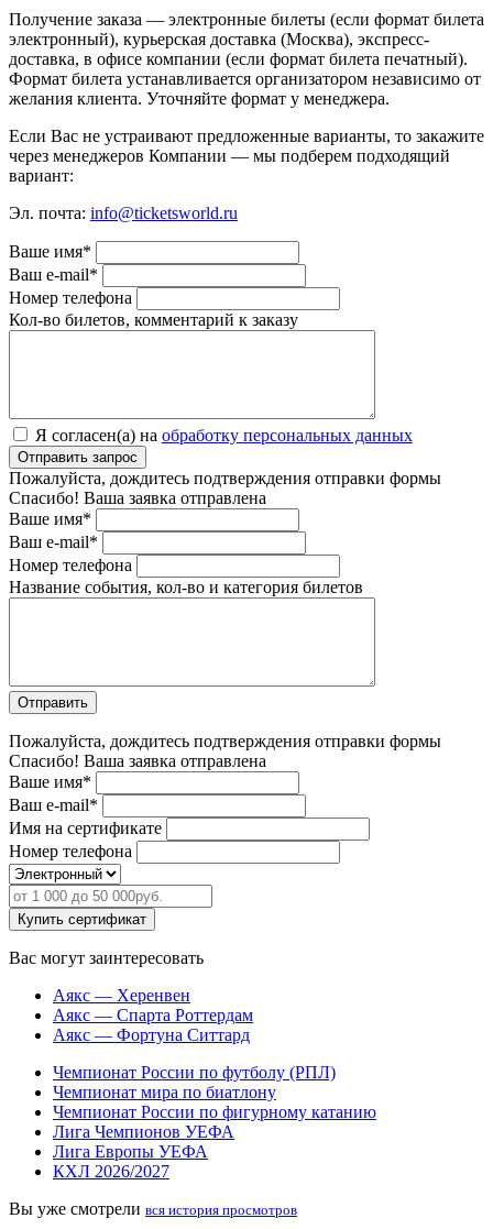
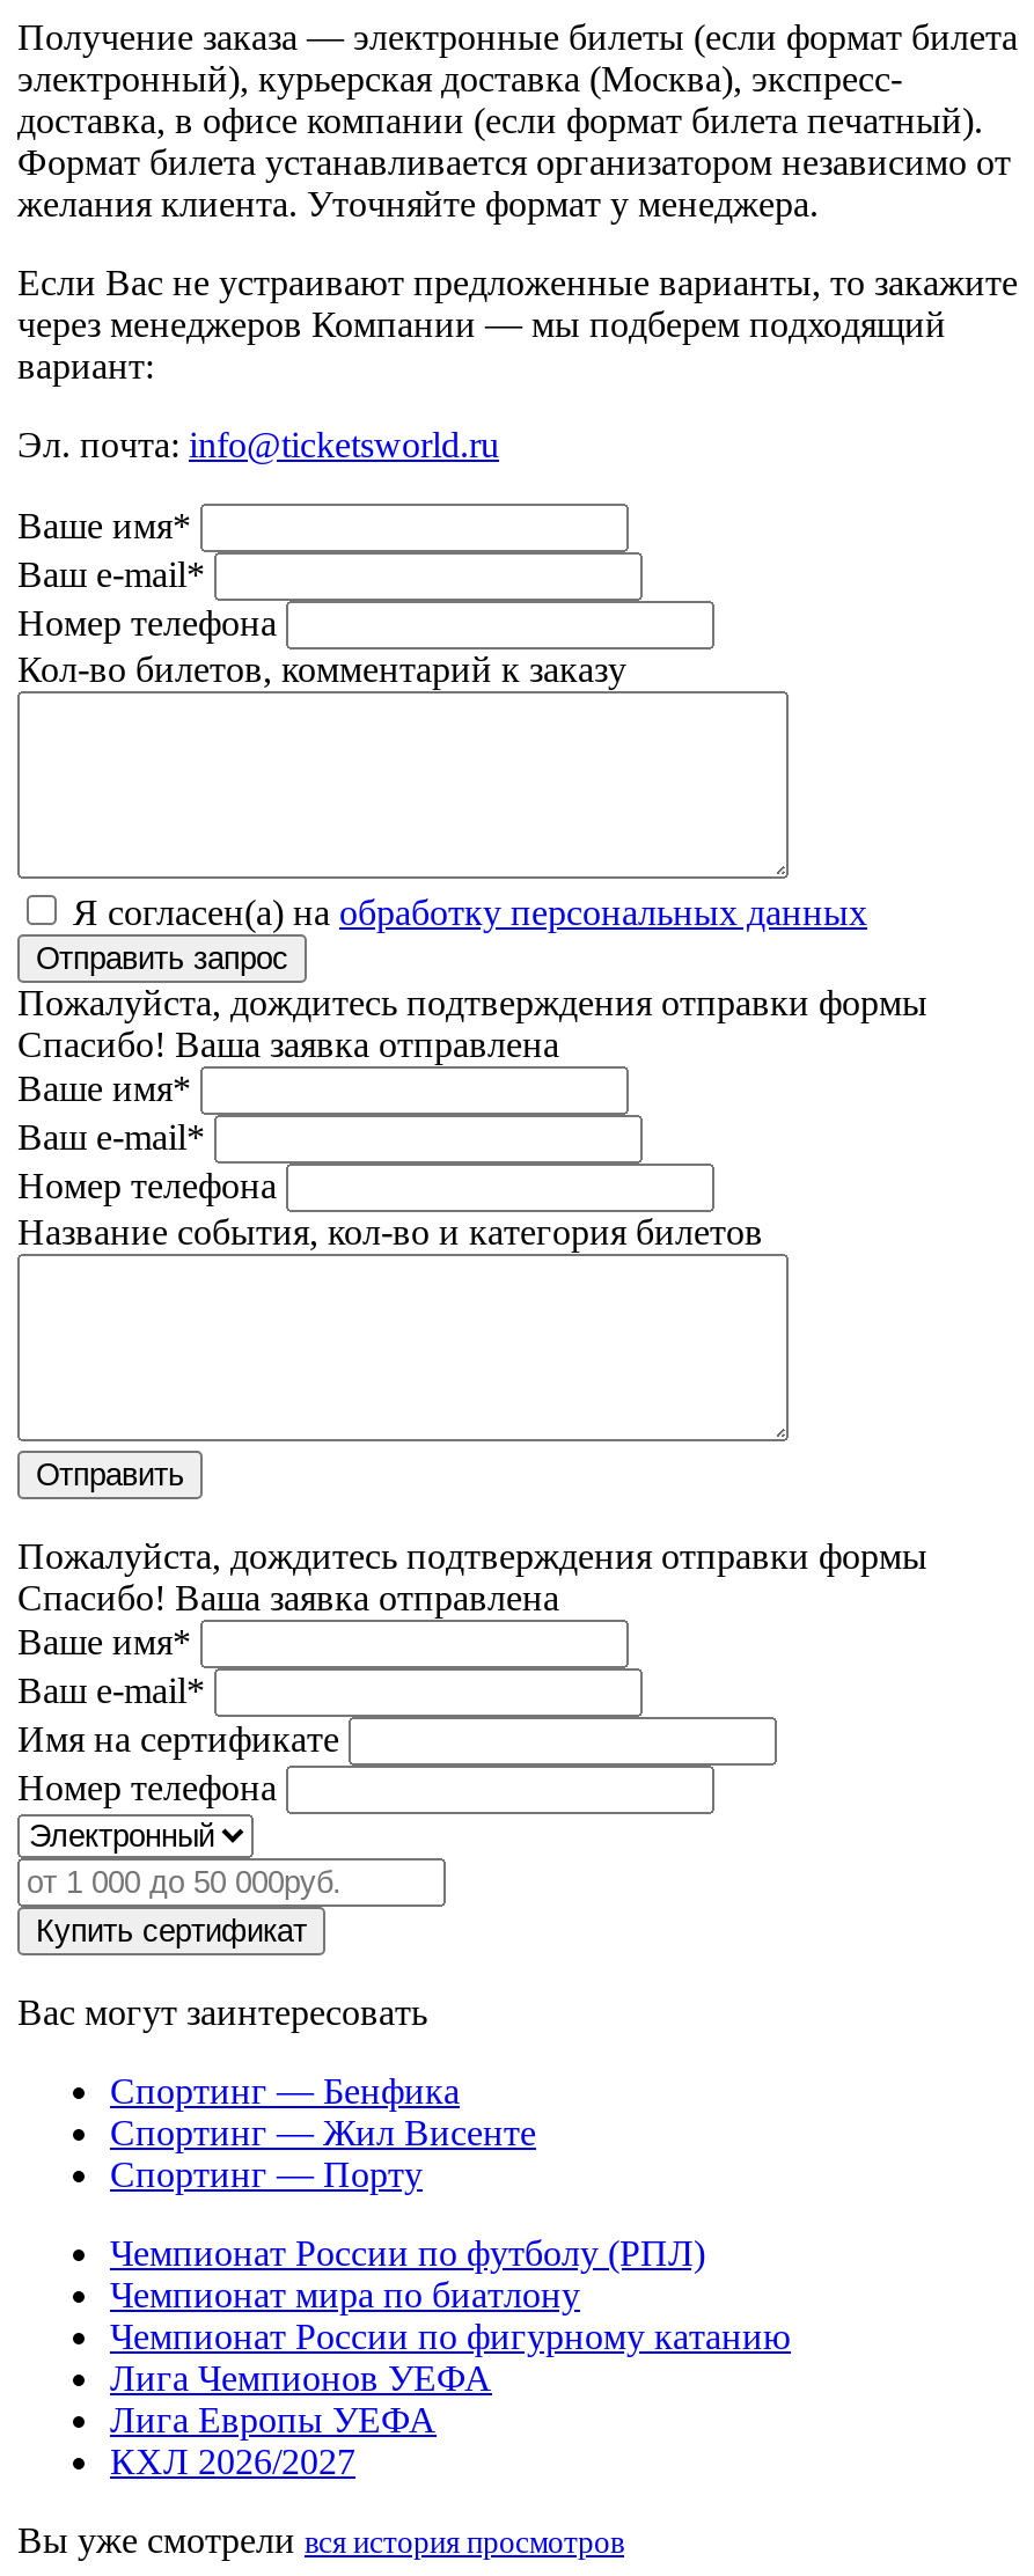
- Аякс — Херенвен
- Аякс — Спарта Роттердам
- Аякс — Фортуна Ситтард
+ Спортинг — Бенфика
+ Спортинг — Жил Висенте
+ Спортинг — Порту
